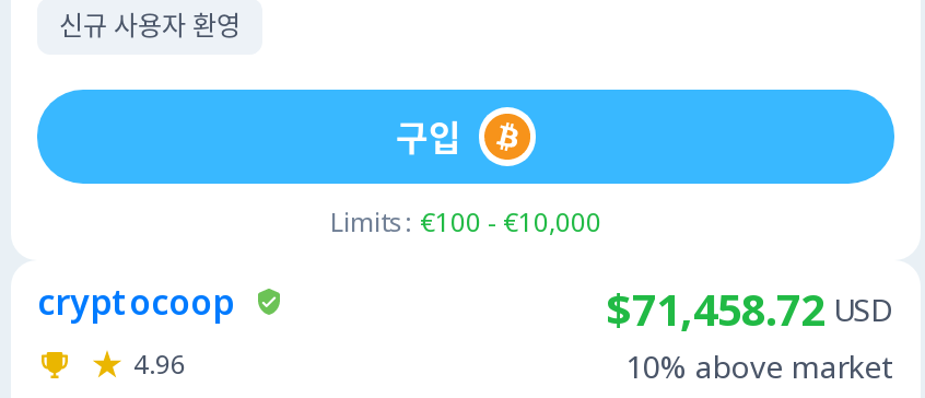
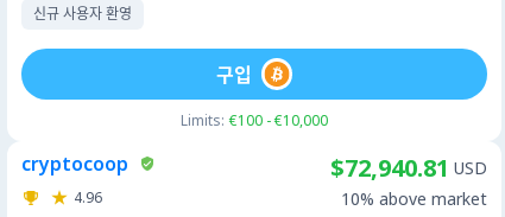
- $71,458.72 USD
+ $72,940.81 USD
